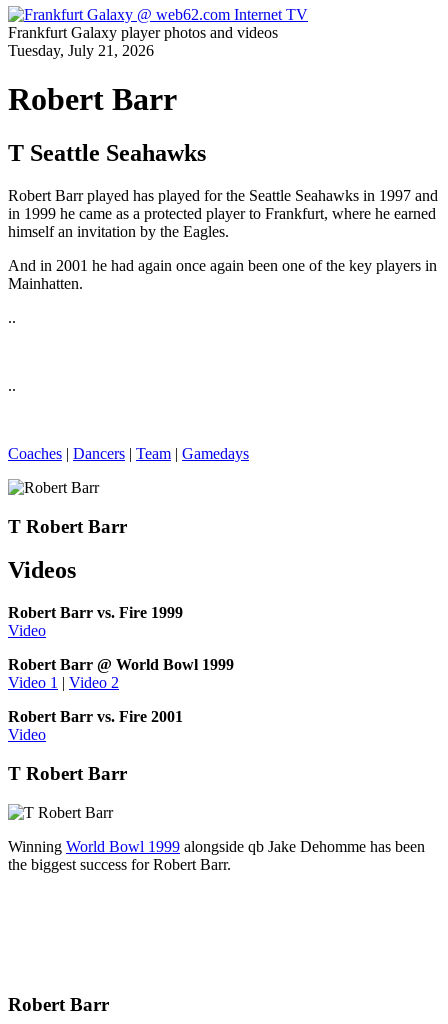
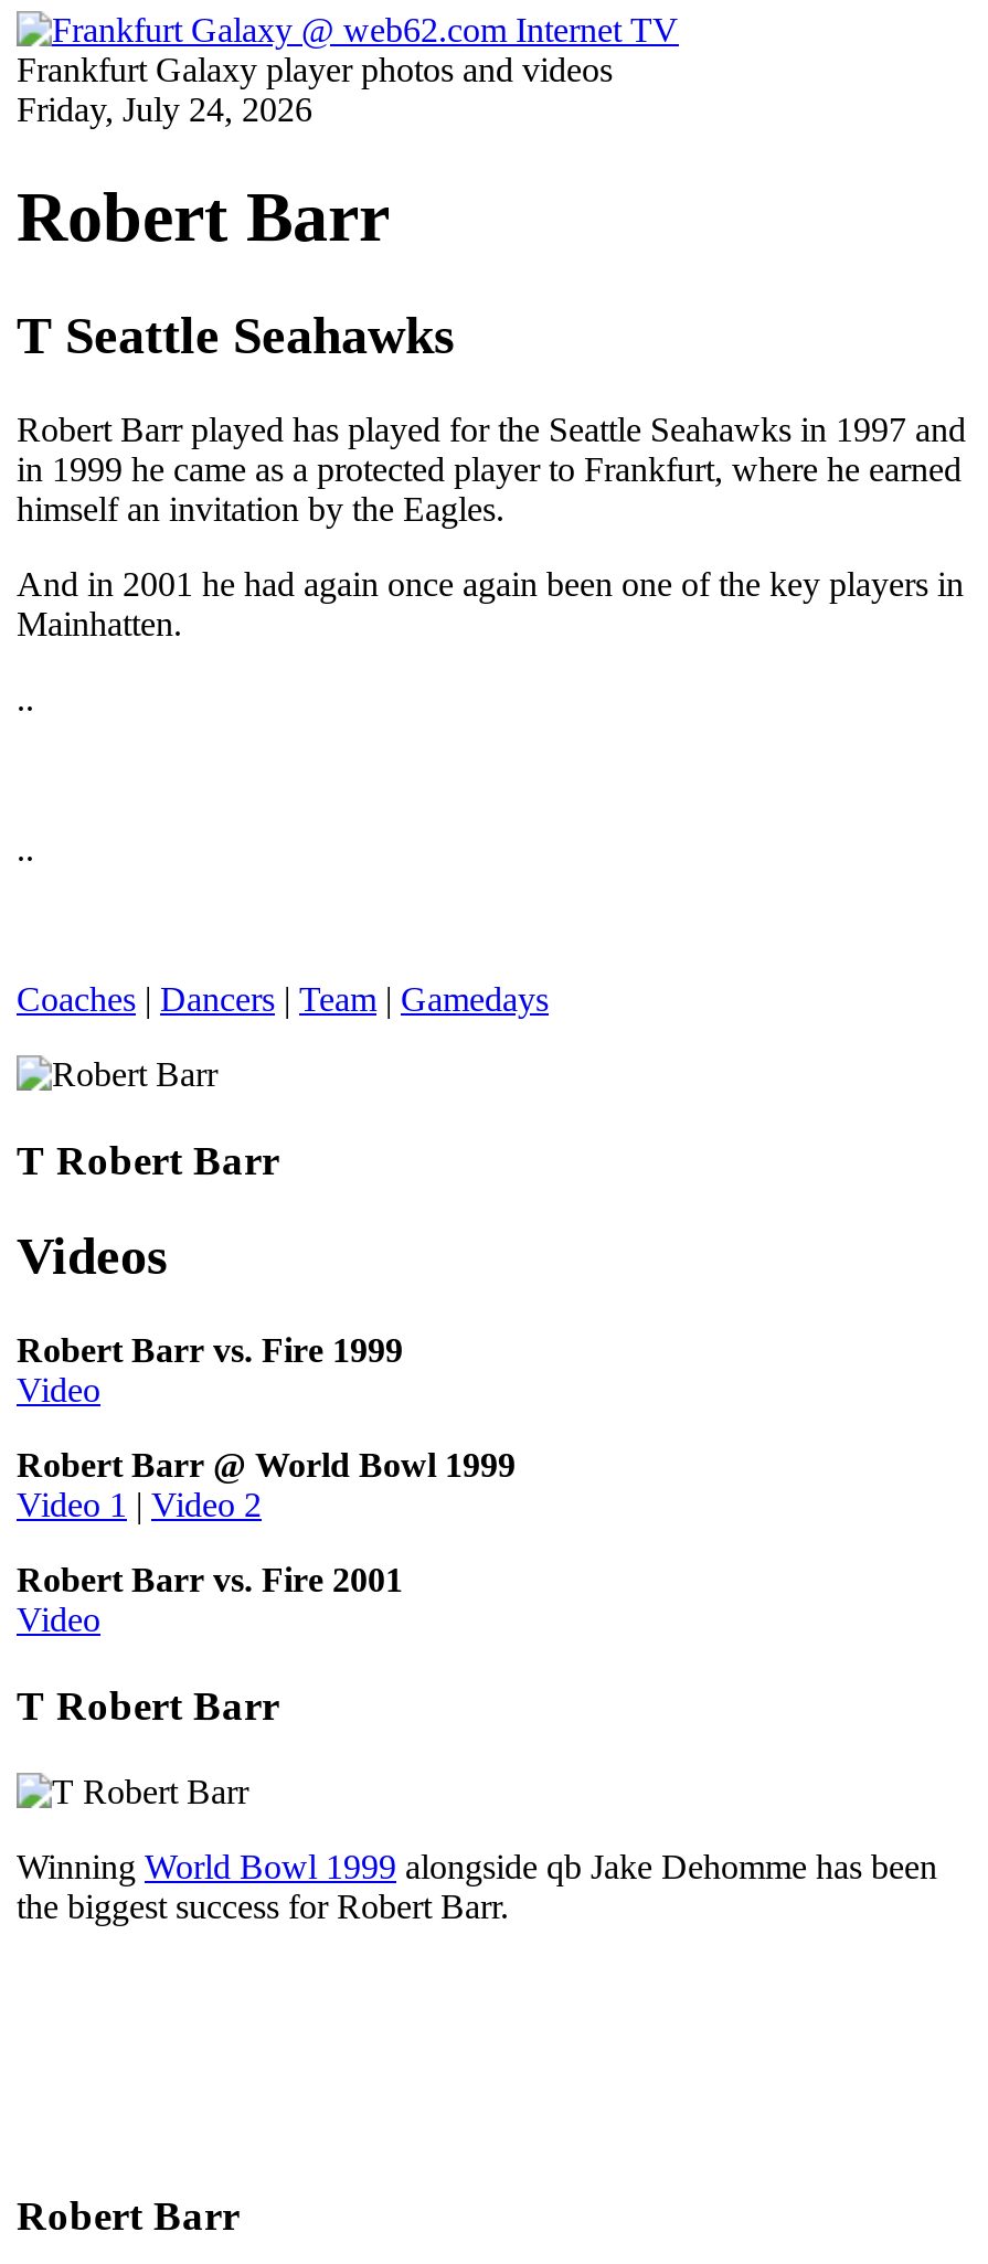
- Tuesday, July 21, 2026
+ Friday, July 24, 2026
